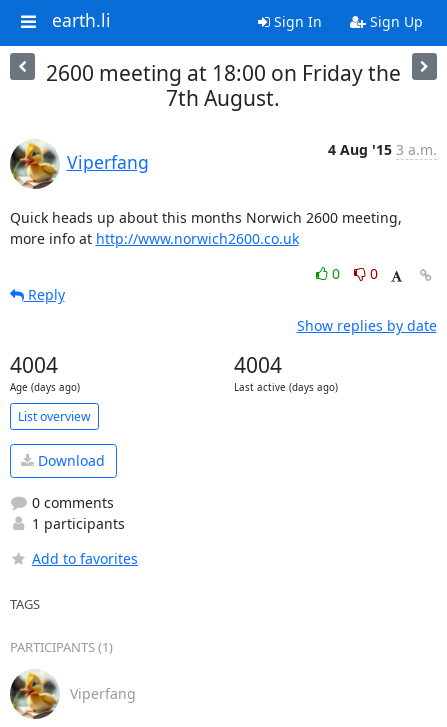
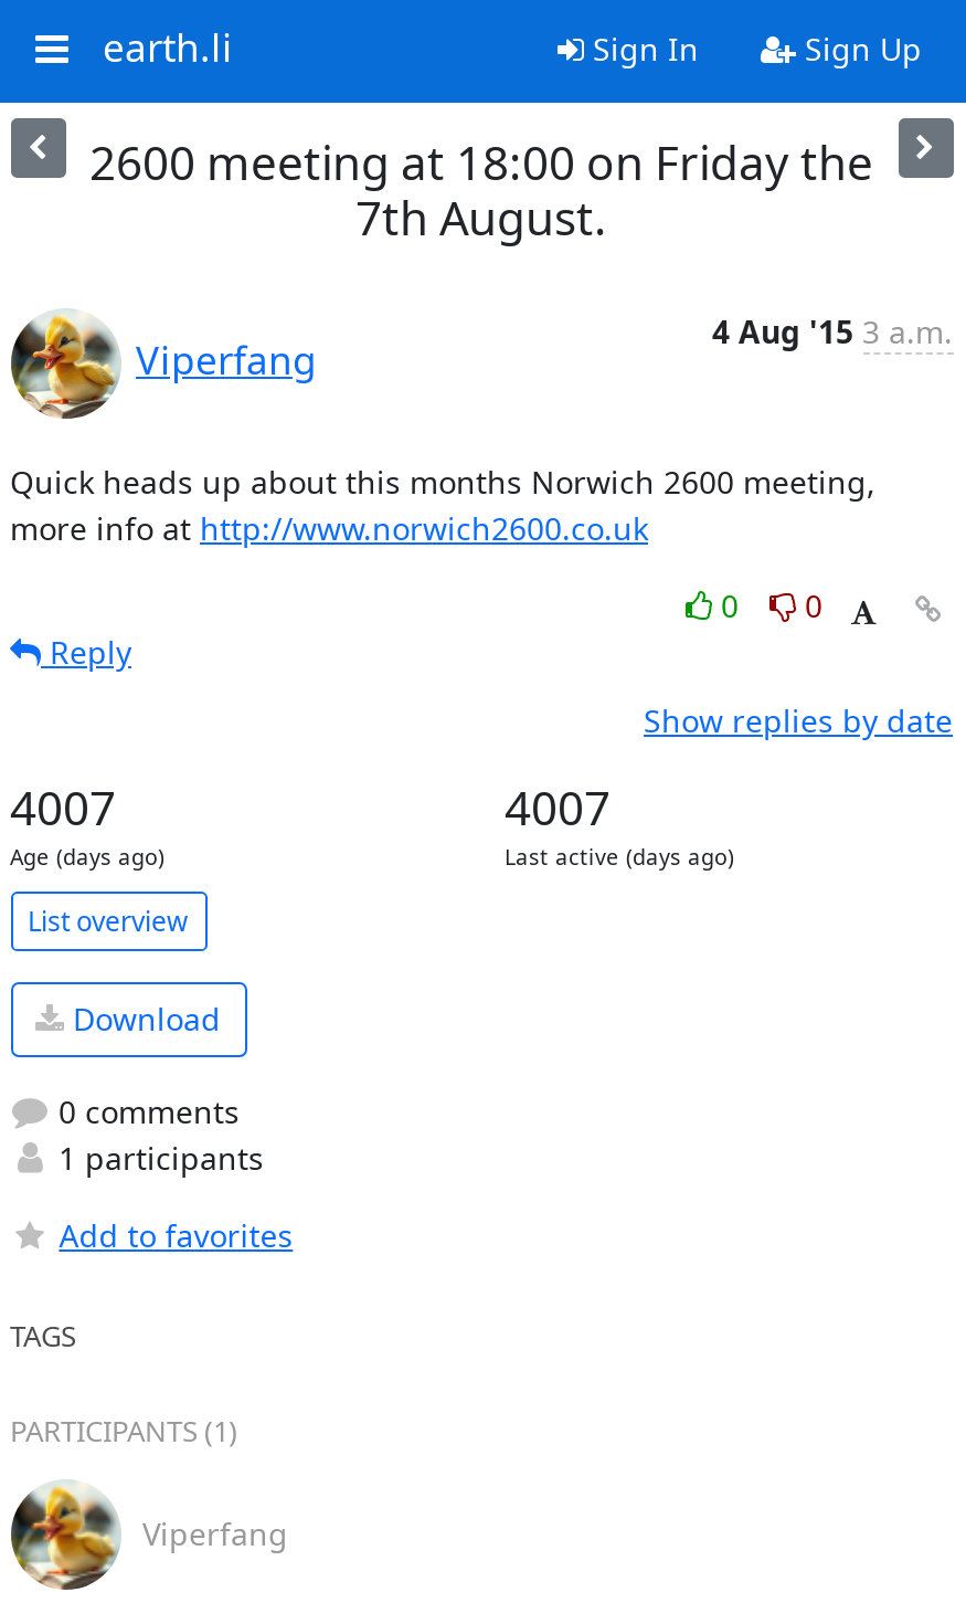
- 4004
+ 4007

- 4004
+ 4007
